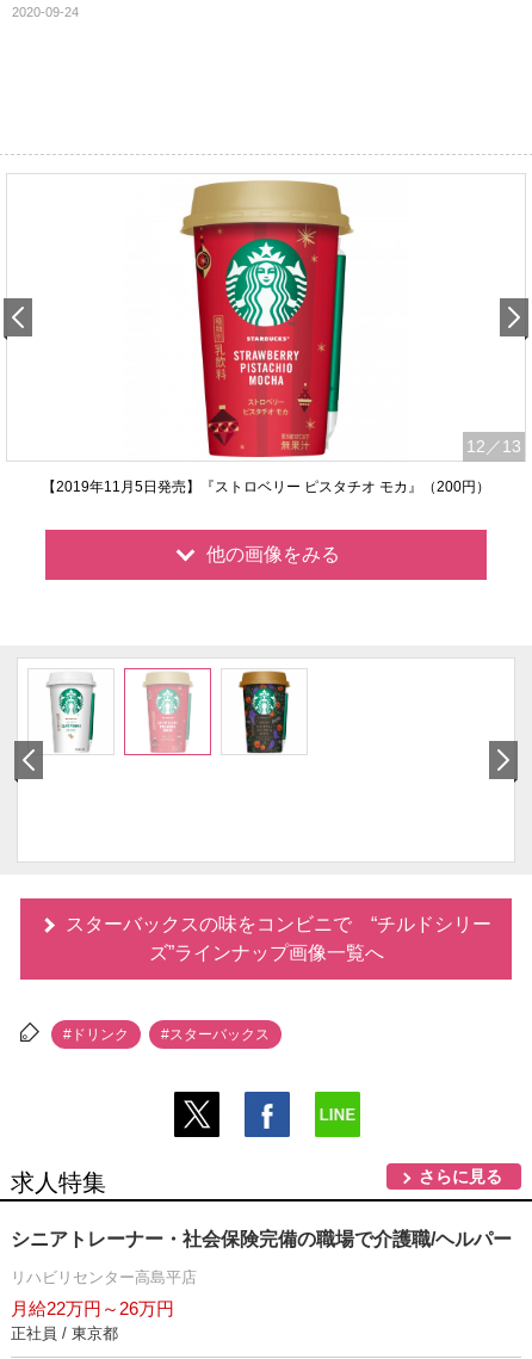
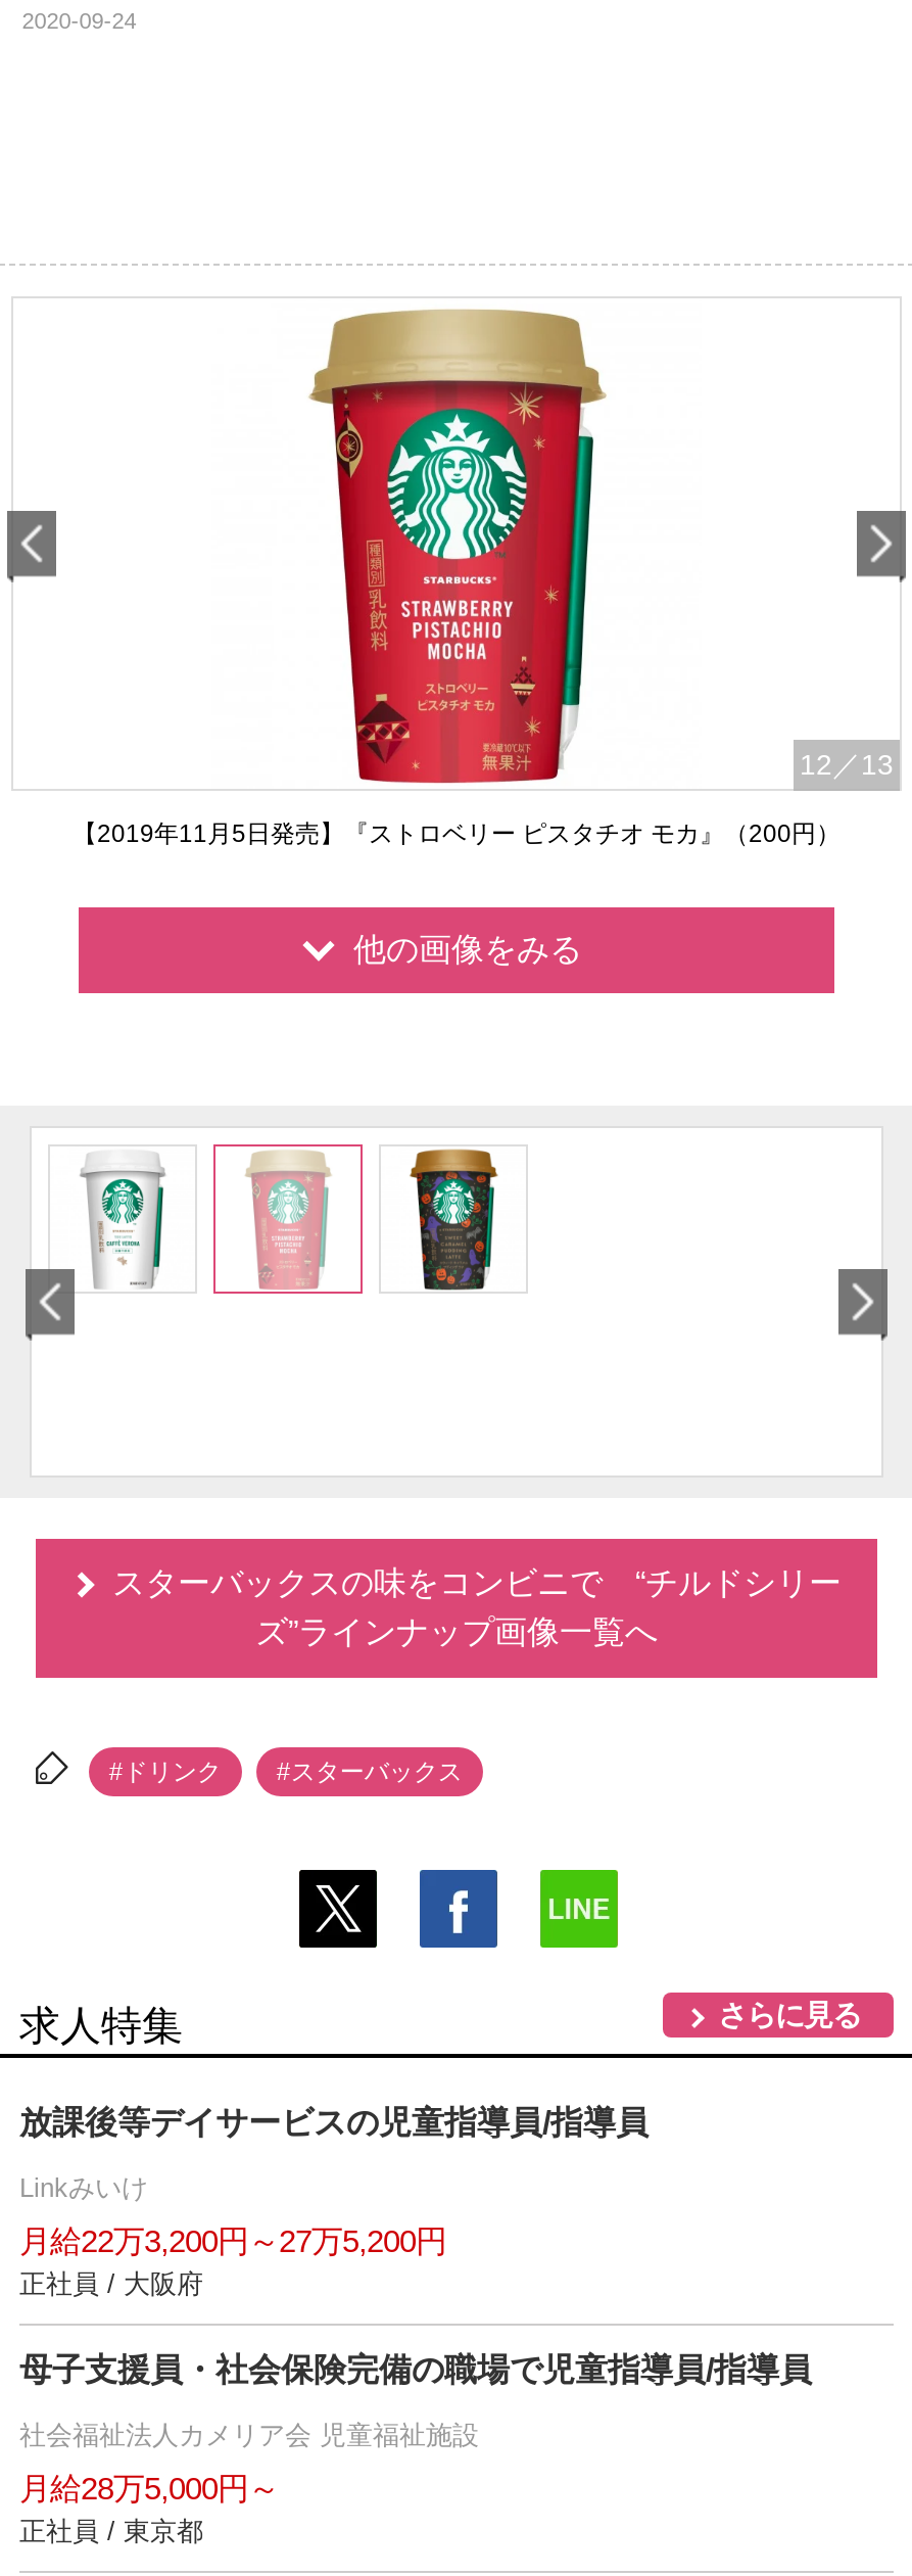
- シニアトレーナー・社会保険完備の職場で介護職/ヘルパー
- リハビリセンター高島平店
- 月給22万円～26万円
+ 放課後等デイサービスの児童指導員/指導員
+ Linkみいけ
+ 月給22万3,200円～27万5,200円
+ 正社員 / 大阪府
+ 母子支援員・社会保険完備の職場で児童指導員/指導員
+ 社会福祉法人カメリア会 児童福祉施設
+ 月給28万5,000円～
